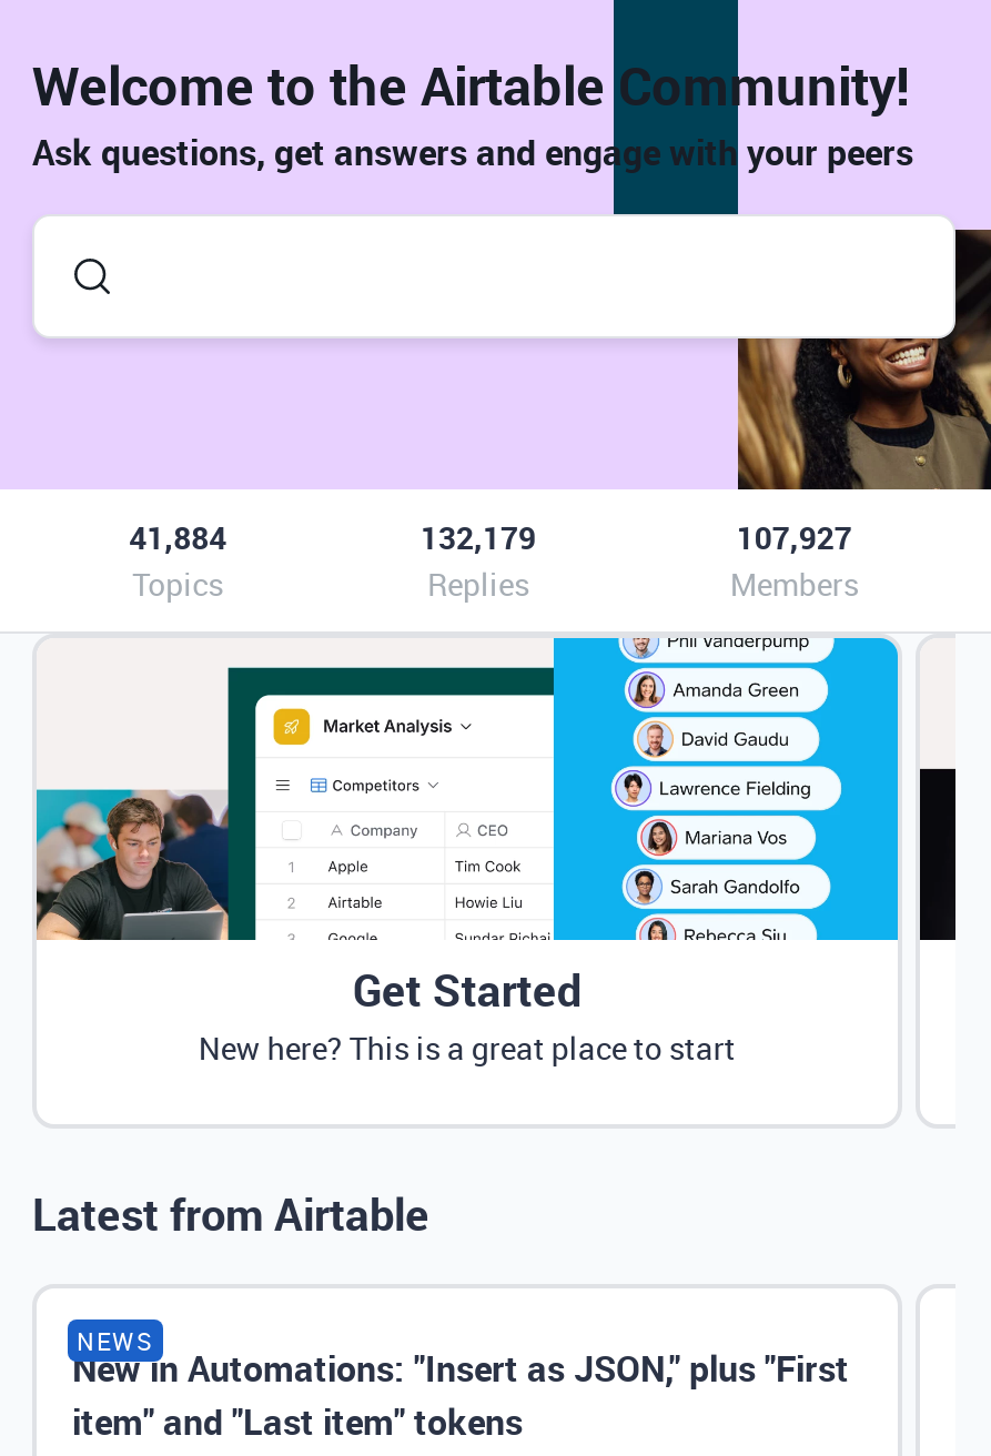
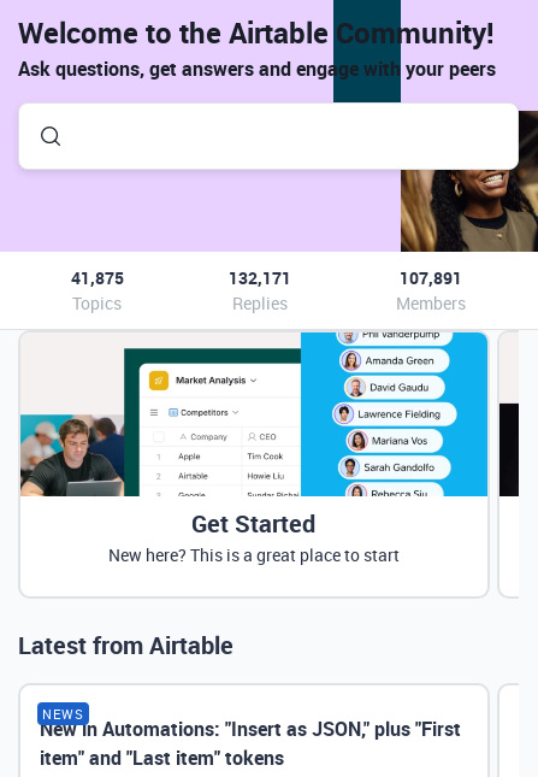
- 41,884
+ 41,875

- 132,179
+ 132,171

- 107,927
+ 107,891
